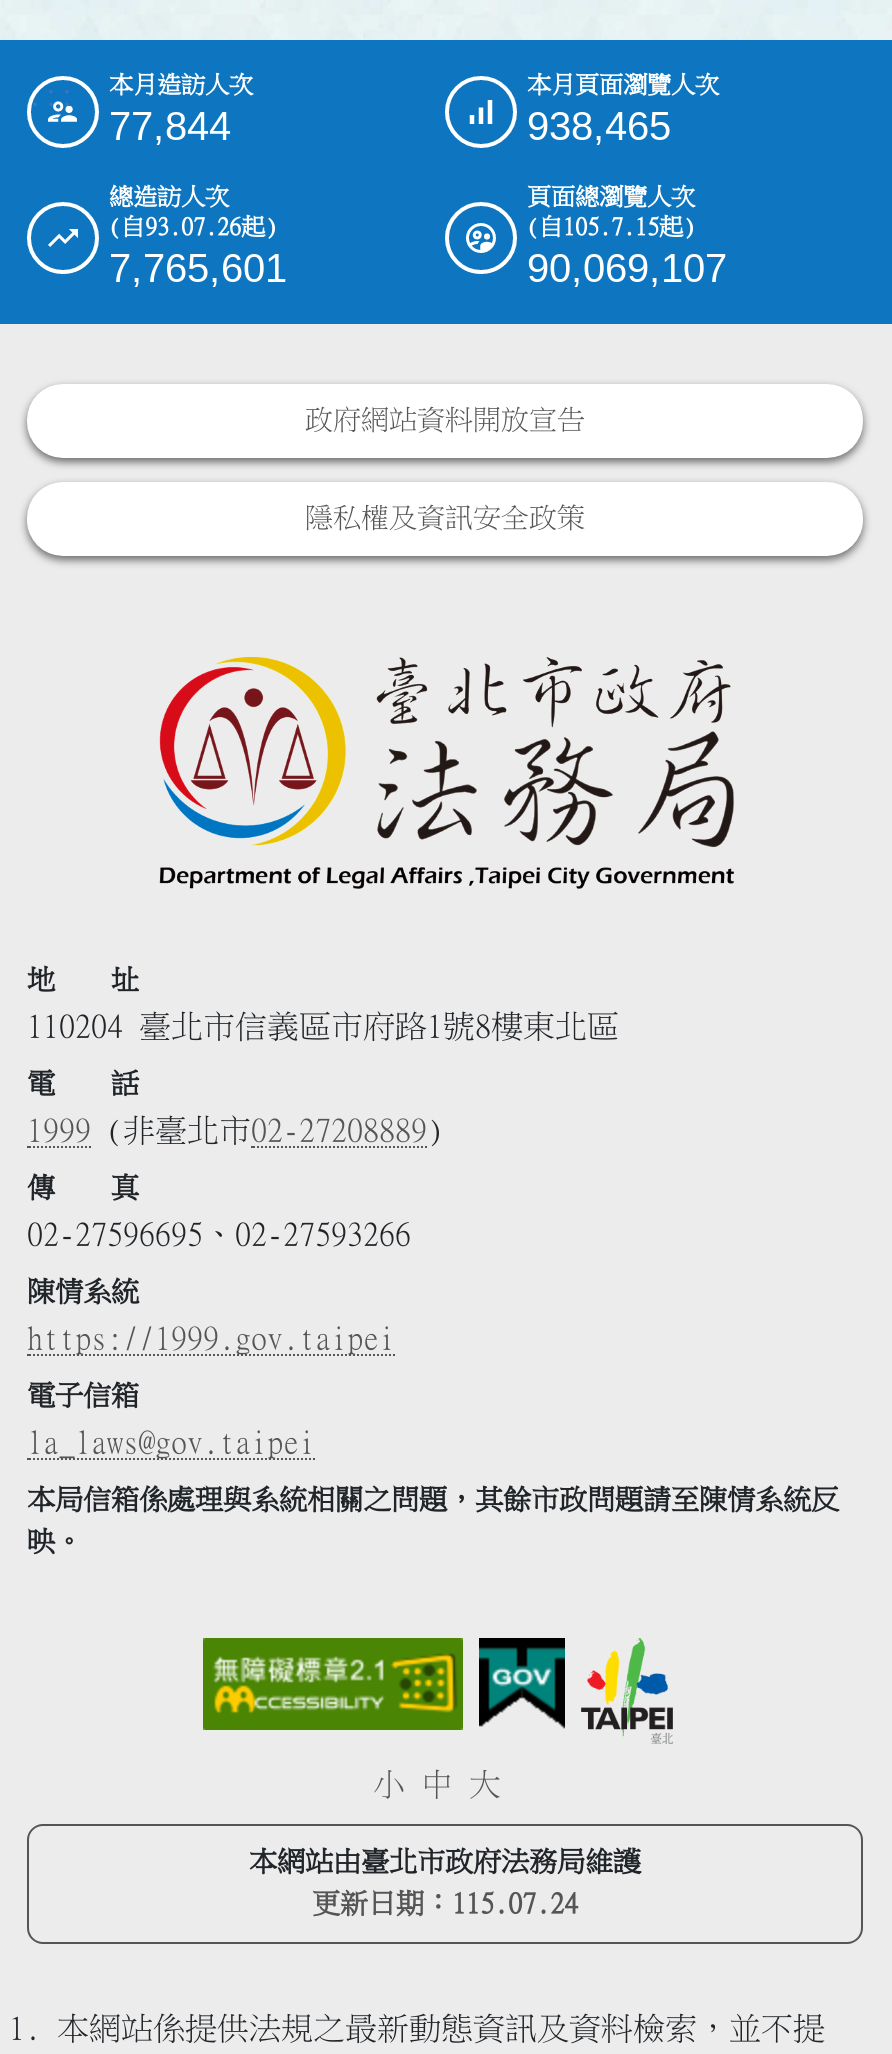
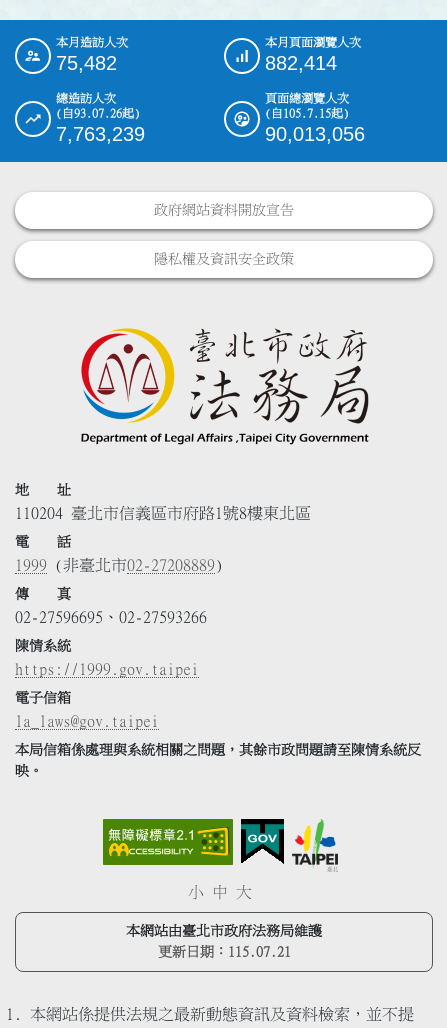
- 77,844
+ 75,482

- 938,465
+ 882,414

- 7,765,601
+ 7,763,239

- 90,069,107
+ 90,013,056

- 更新日期：115.07.24
+ 更新日期：115.07.21
